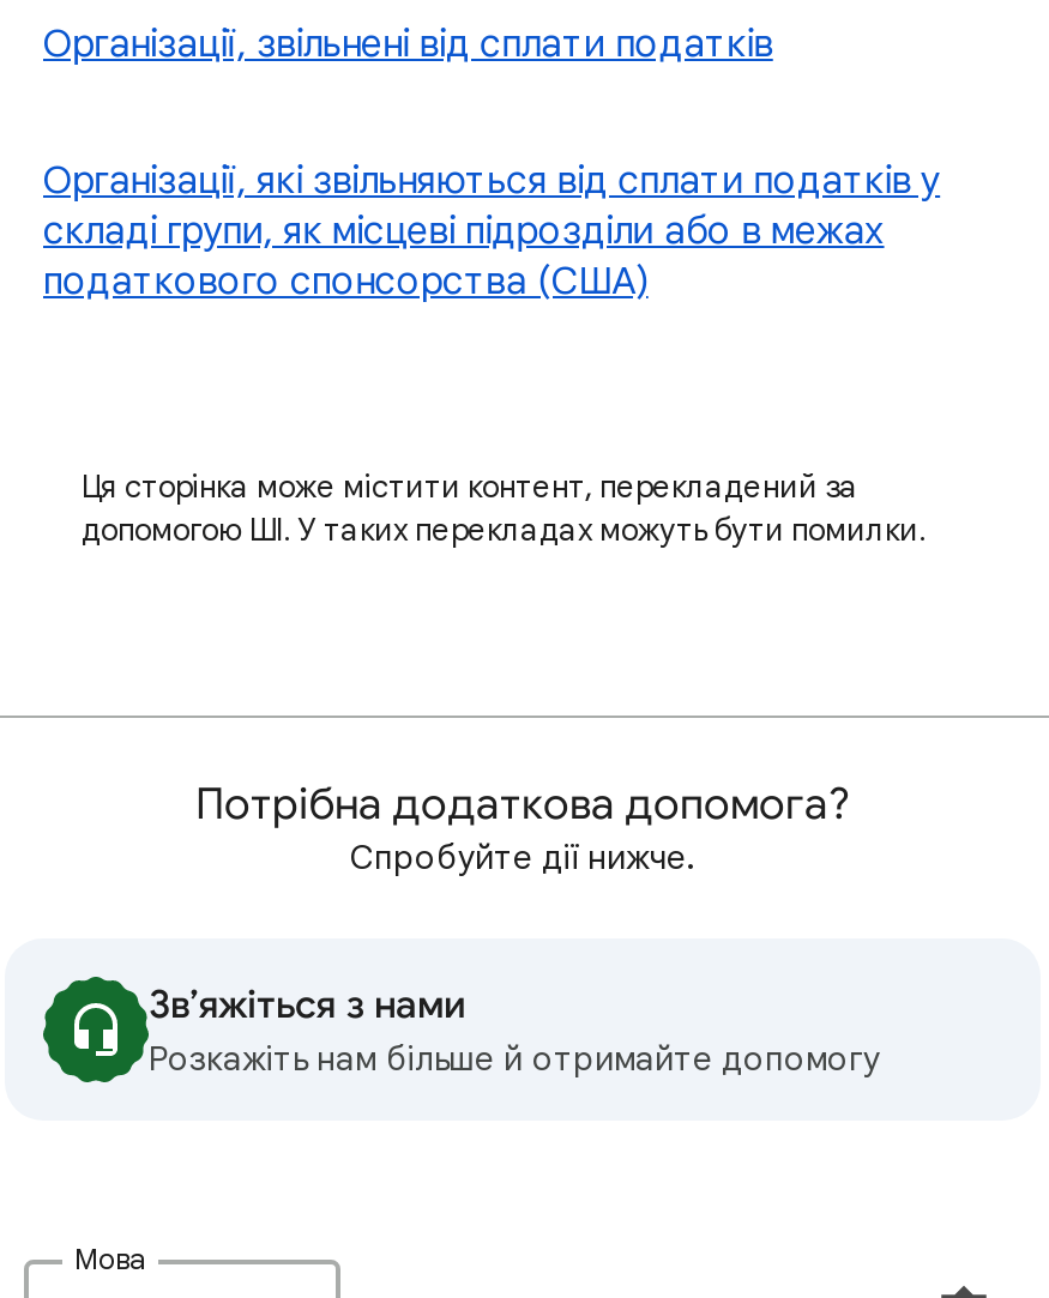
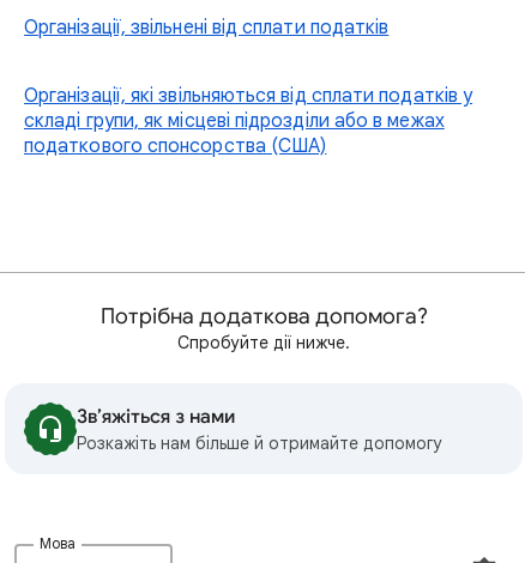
- Ця сторінка може містити контент, перекладений за
- допомогою ШІ. У таких перекладах можуть бути помилки.
